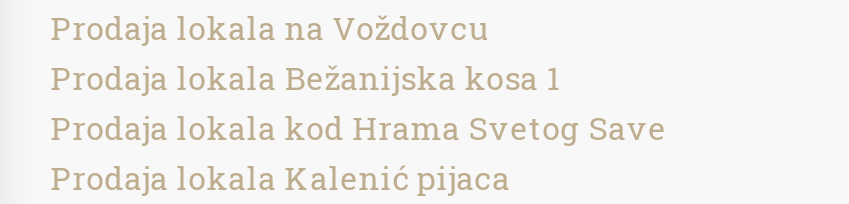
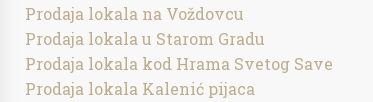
- Prodaja lokala Bežanijska kosa 1
+ Prodaja lokala u Starom Gradu
